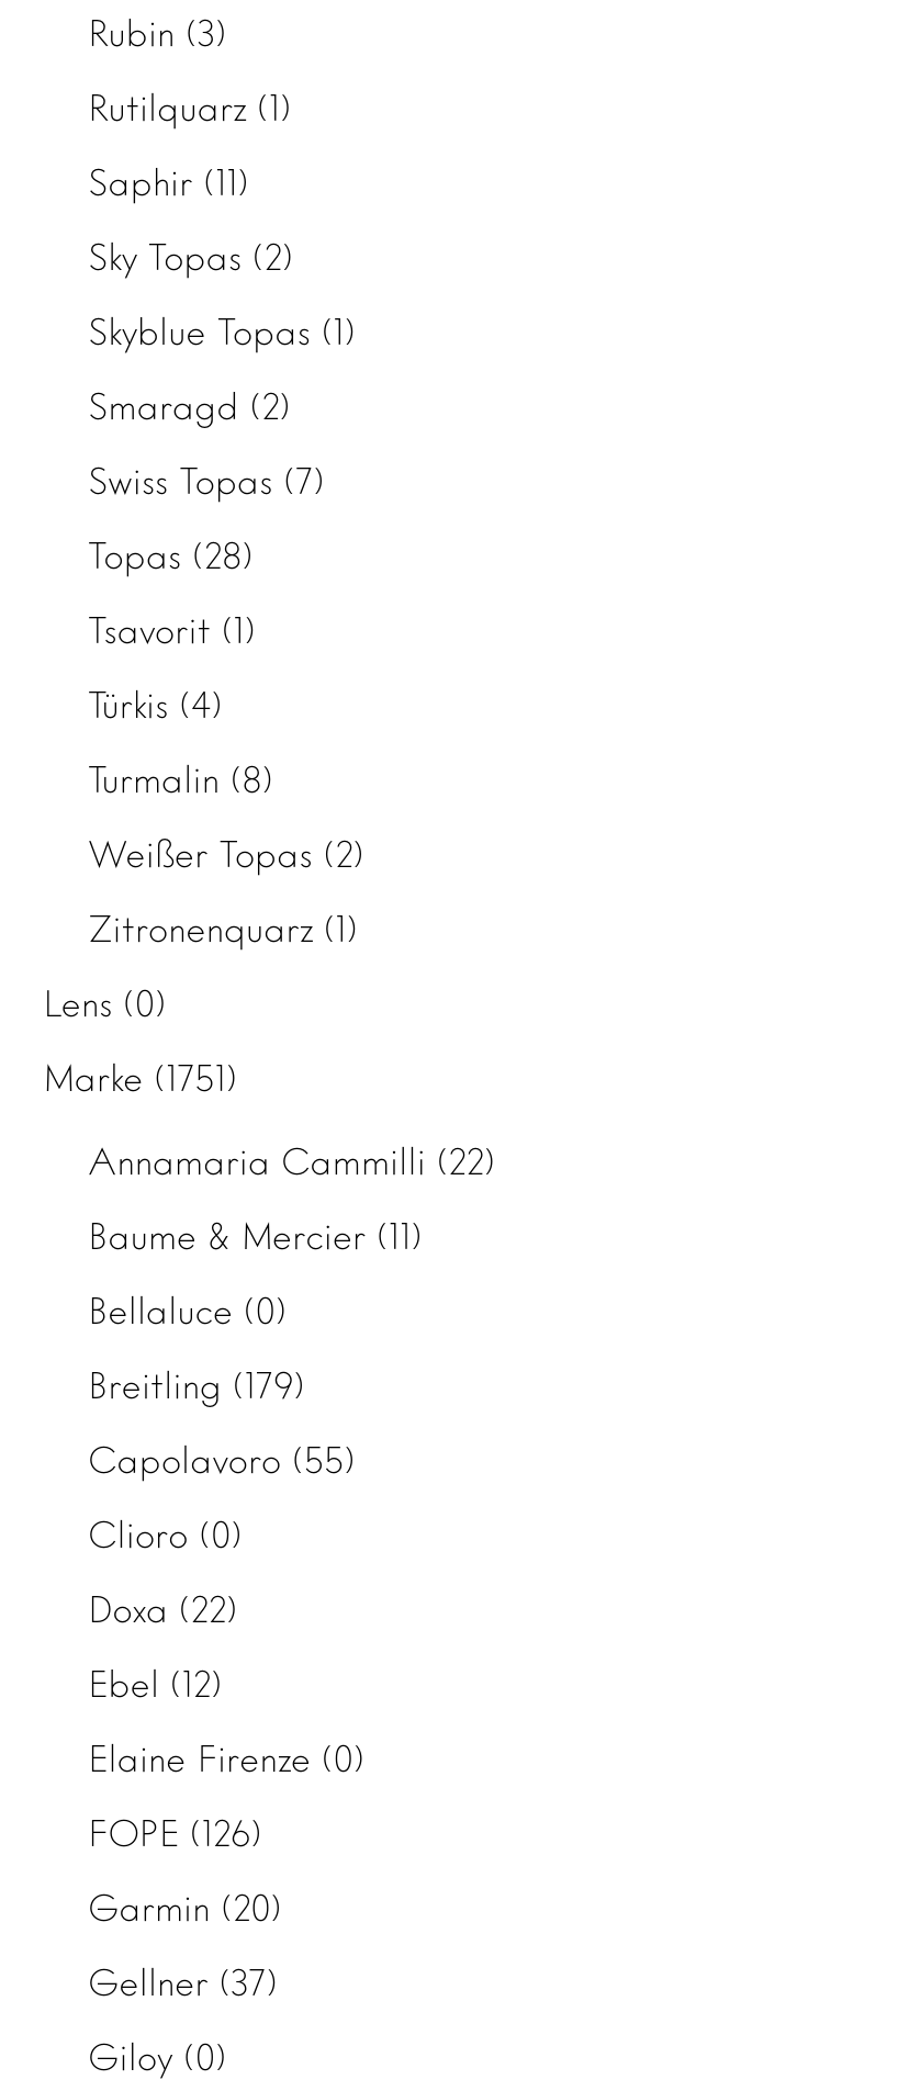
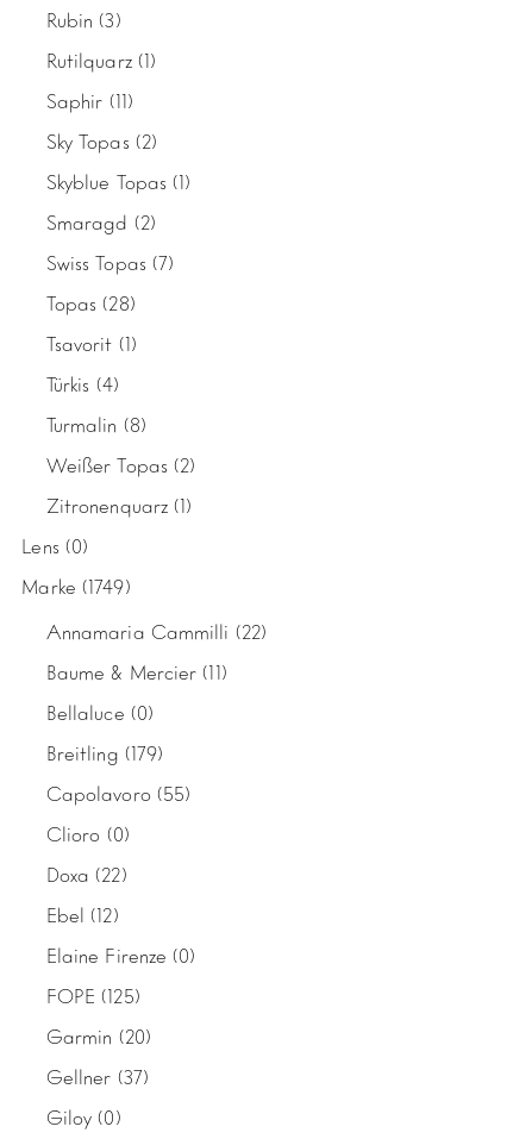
- Marke (1751)
+ Marke (1749)

- FOPE (126)
+ FOPE (125)
